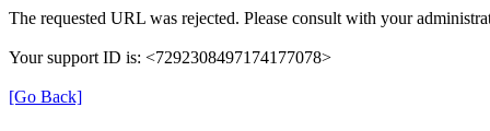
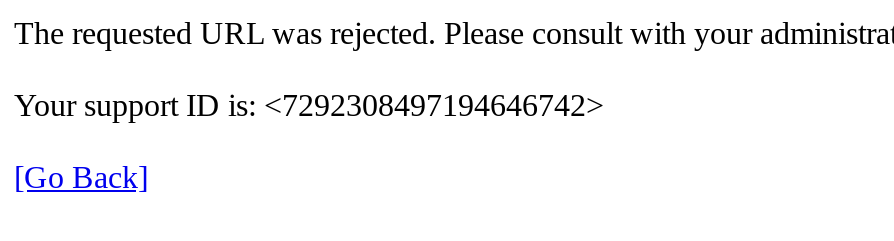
- Your support ID is: <7292308497174177078>
+ Your support ID is: <7292308497194646742>
